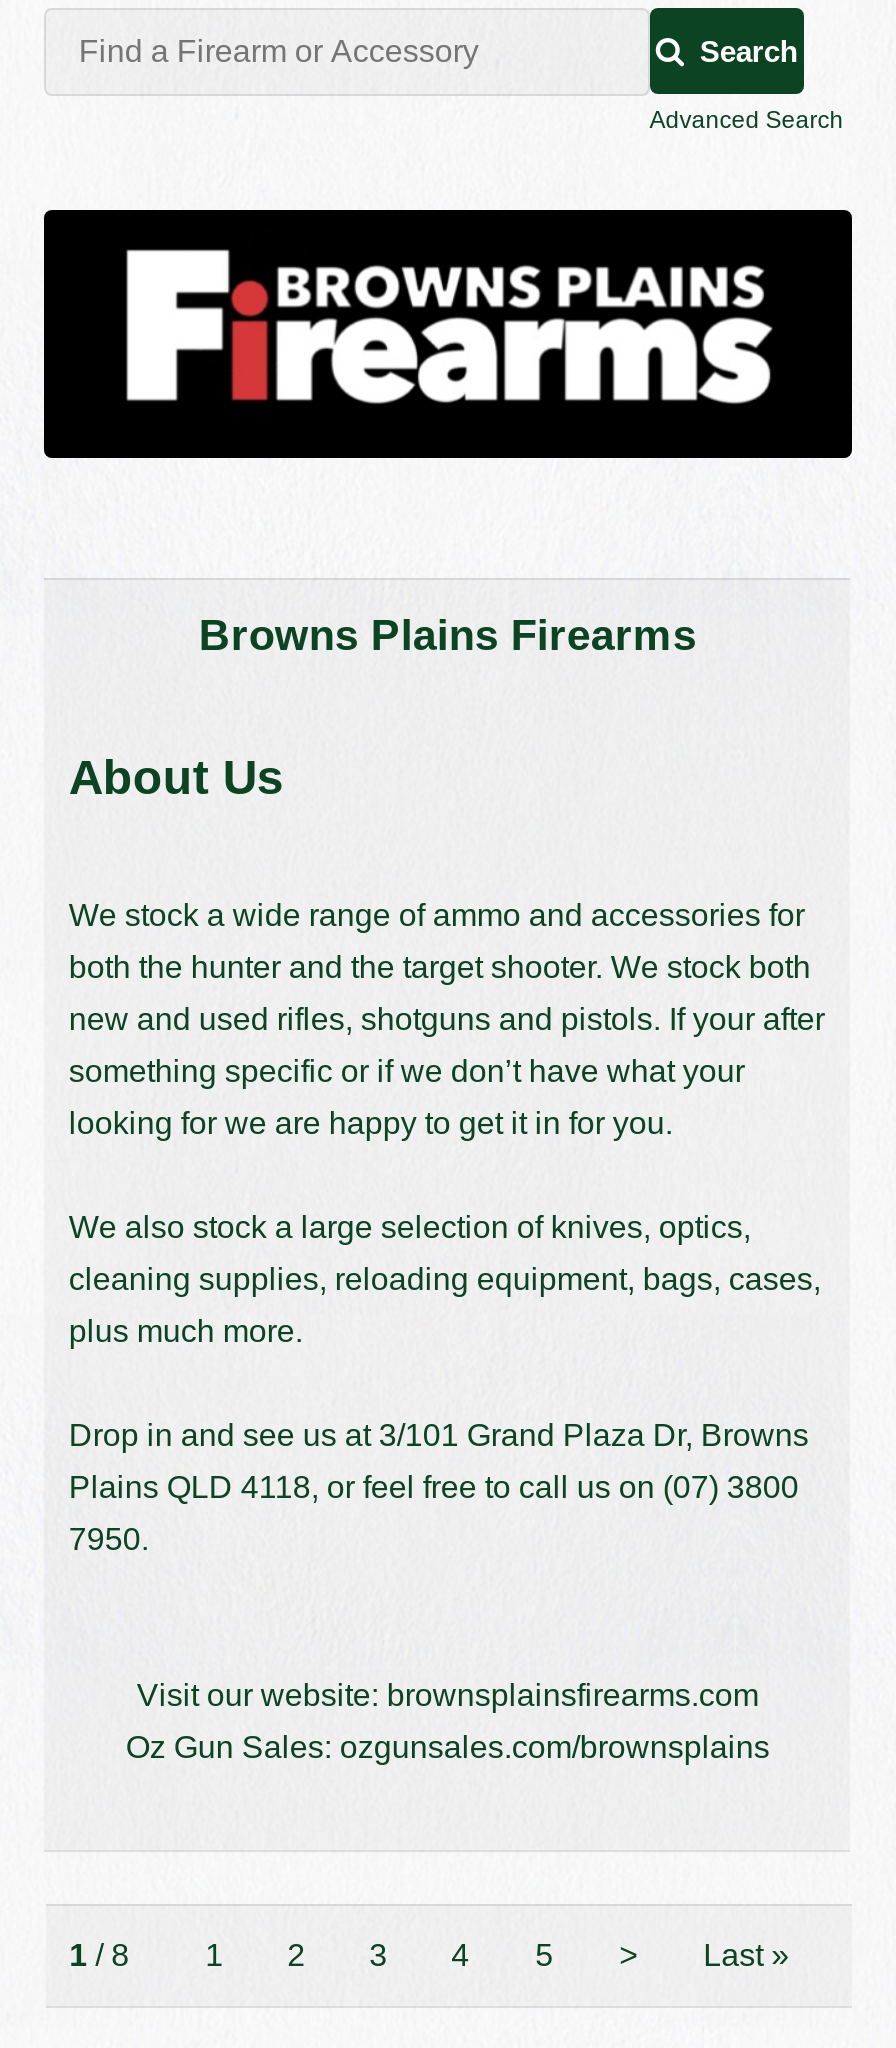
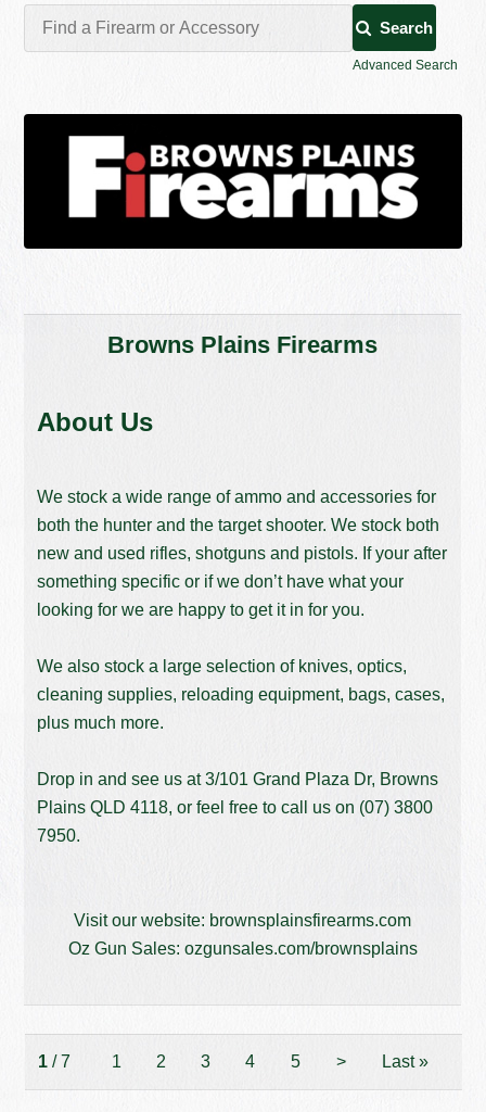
- 1 / 8
+ 1 / 7
